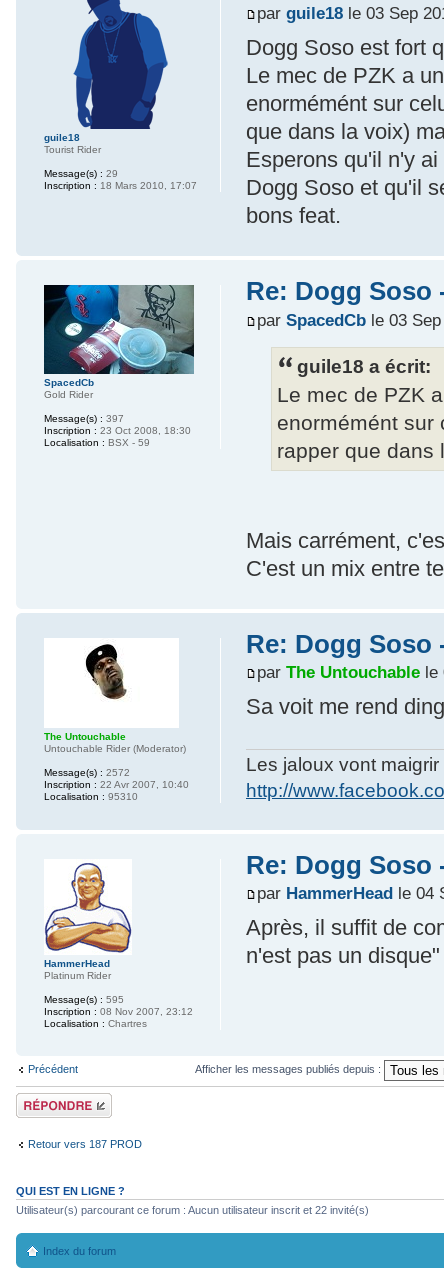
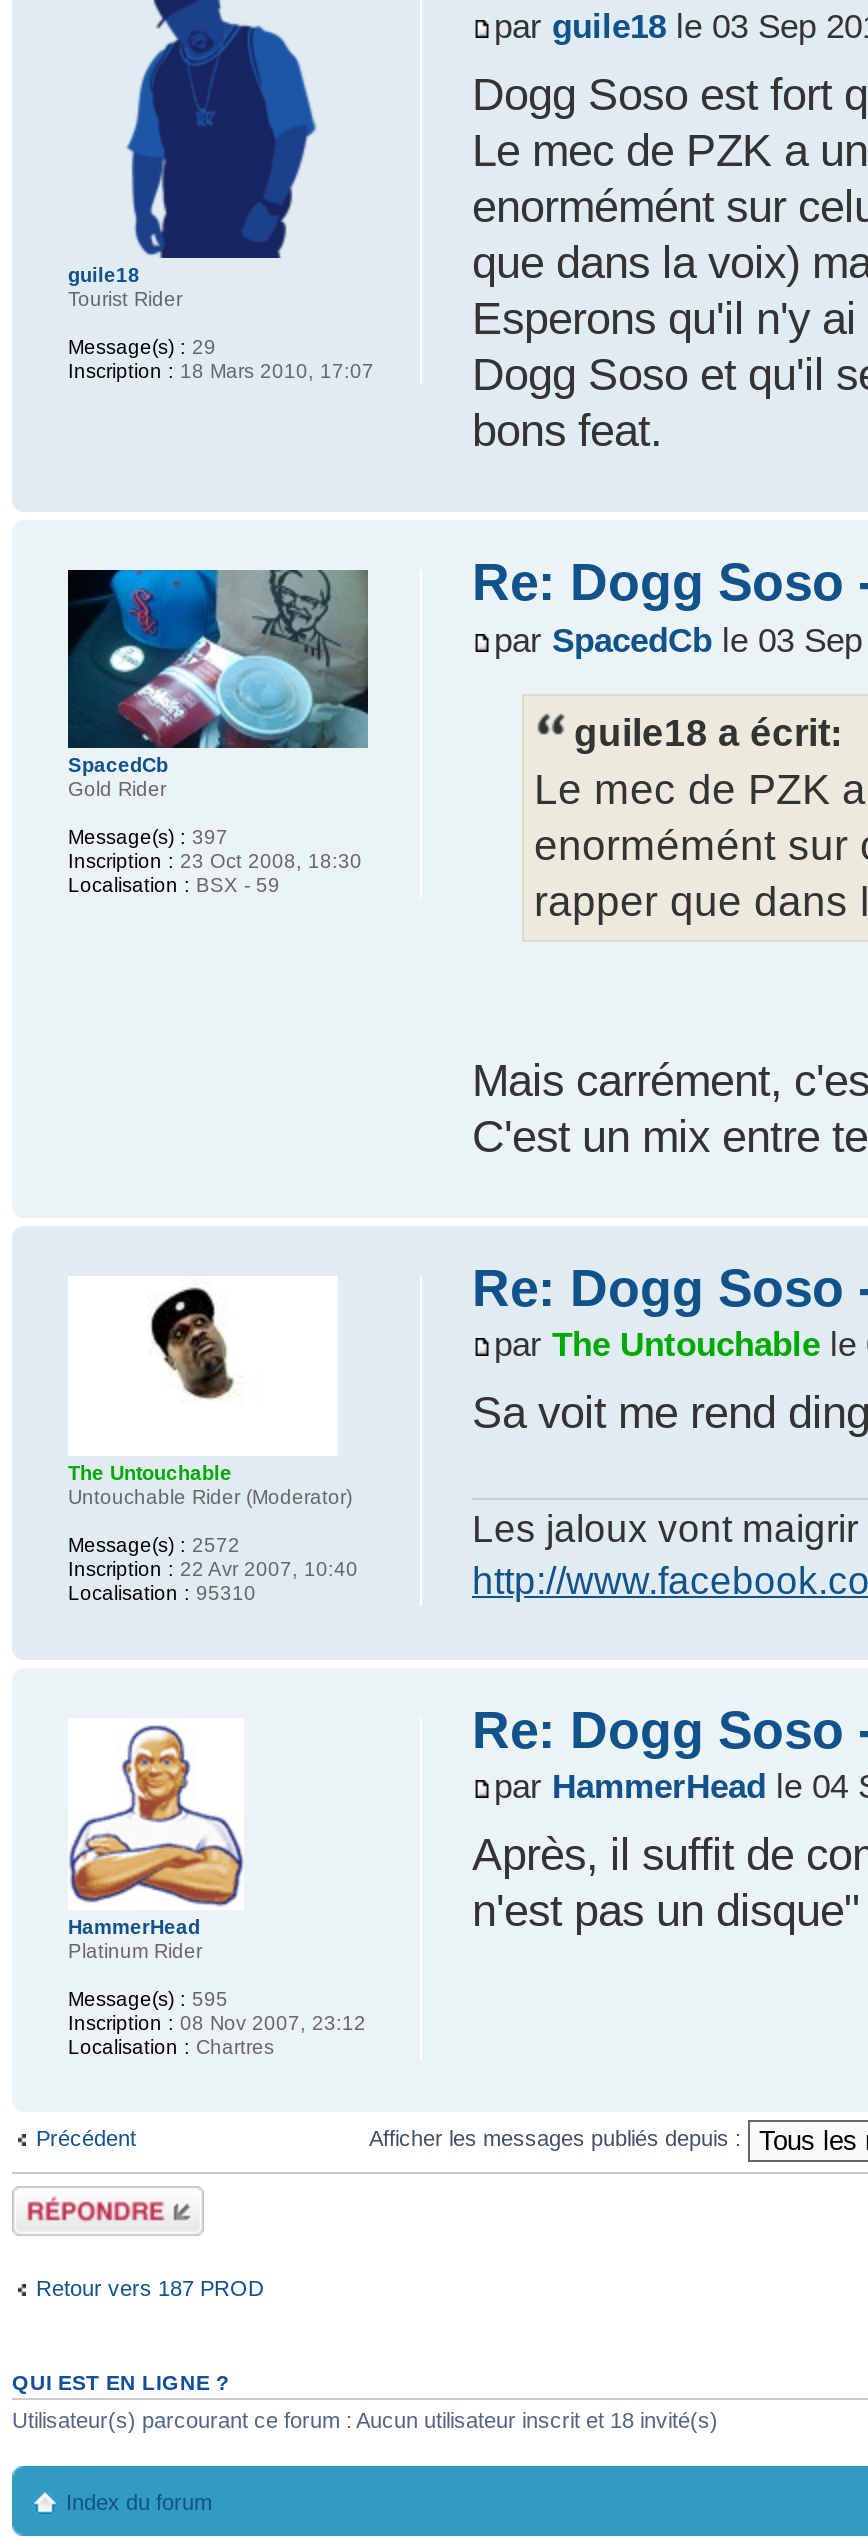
- Utilisateur(s) parcourant ce forum : Aucun utilisateur inscrit et 22 invité(s)
+ Utilisateur(s) parcourant ce forum : Aucun utilisateur inscrit et 18 invité(s)
